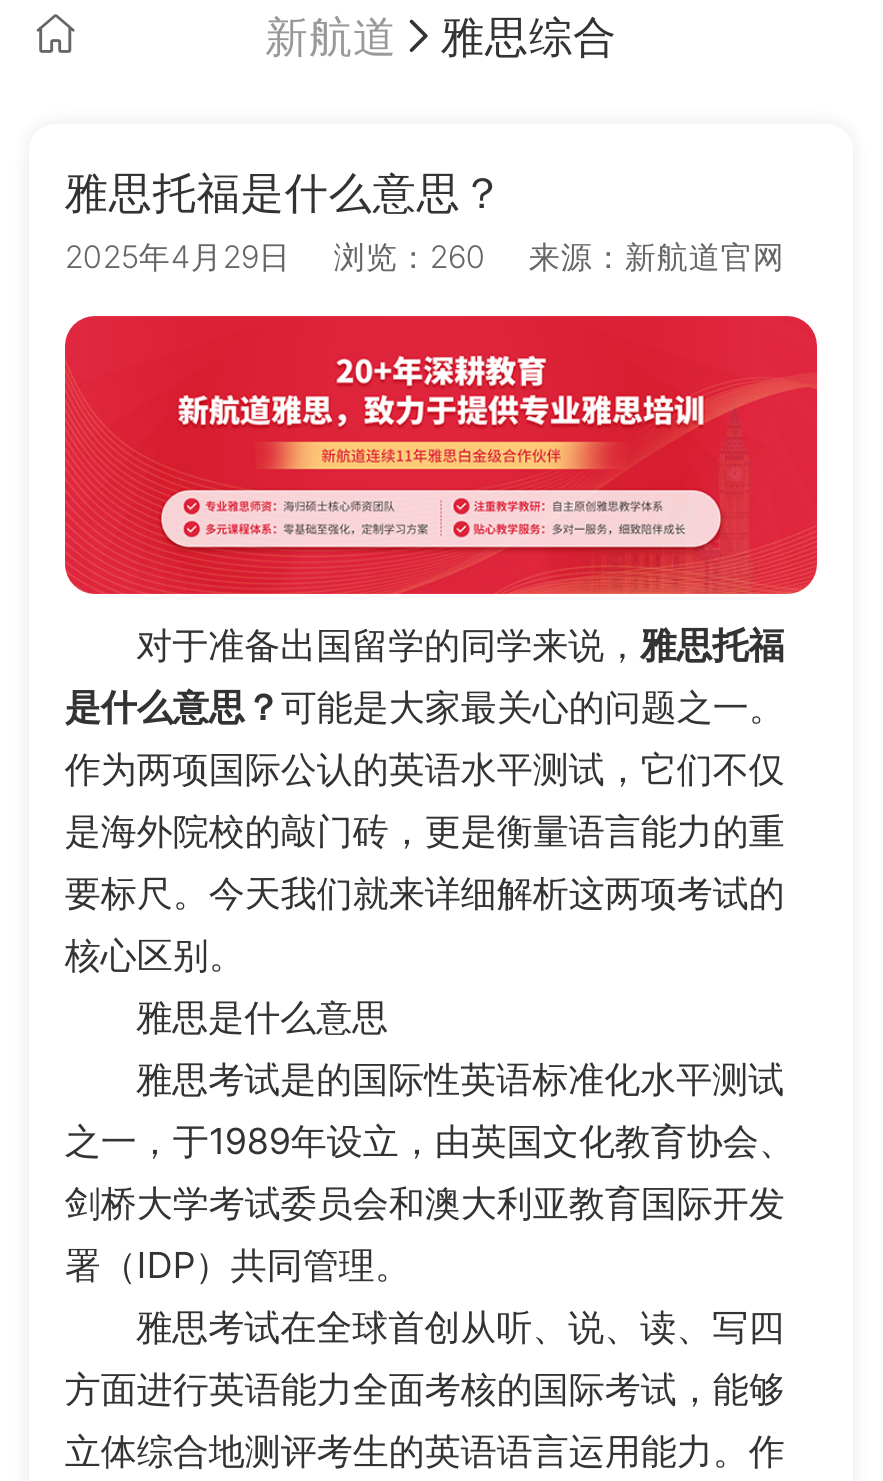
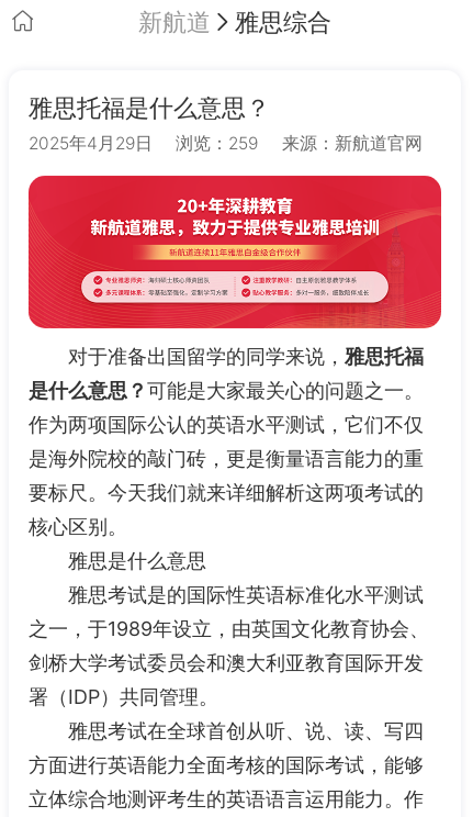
- 2025年4月29日 浏览：260 来源：新航道官网
+ 2025年4月29日 浏览：259 来源：新航道官网
